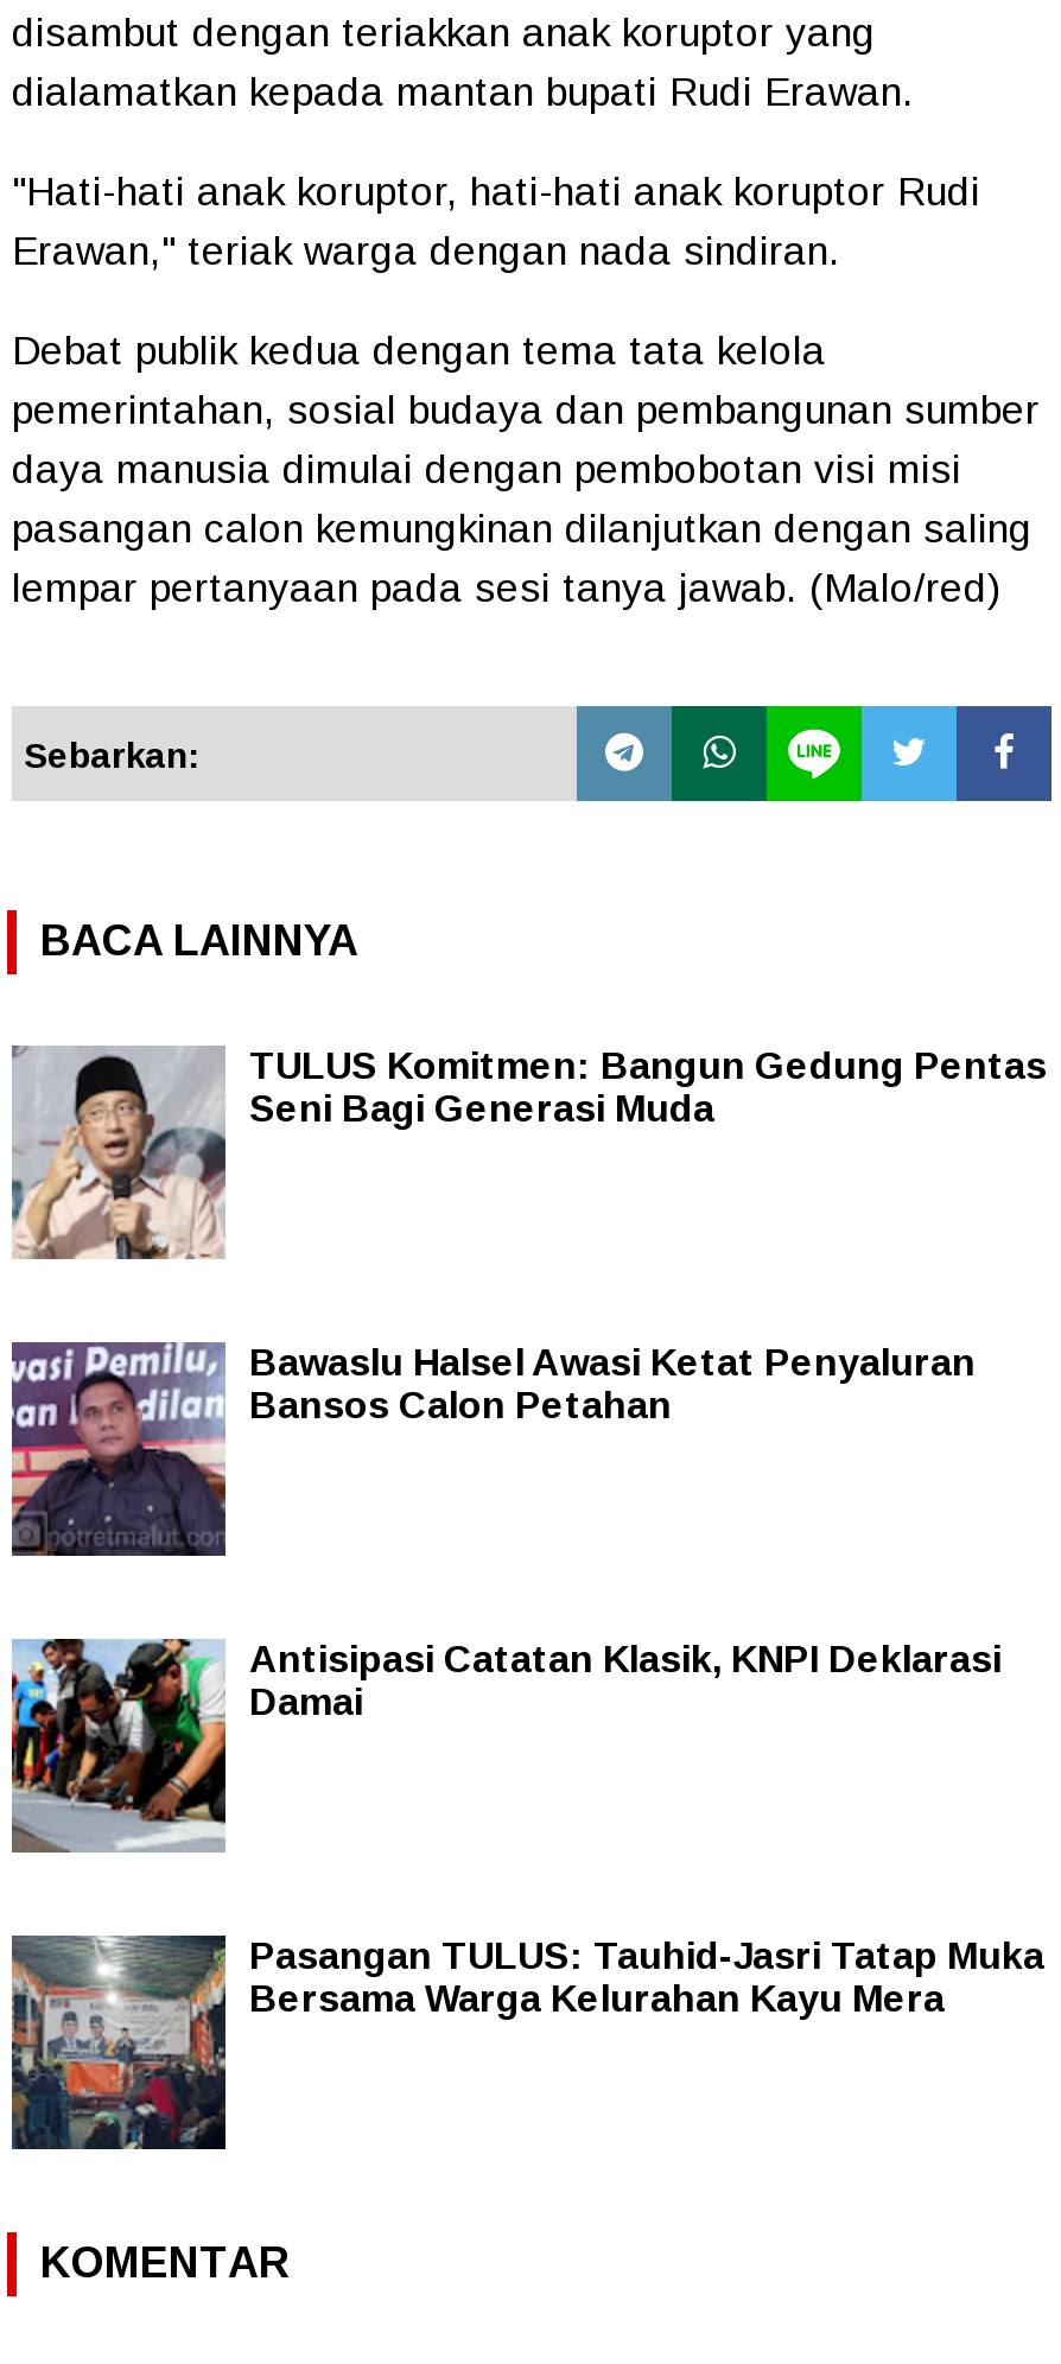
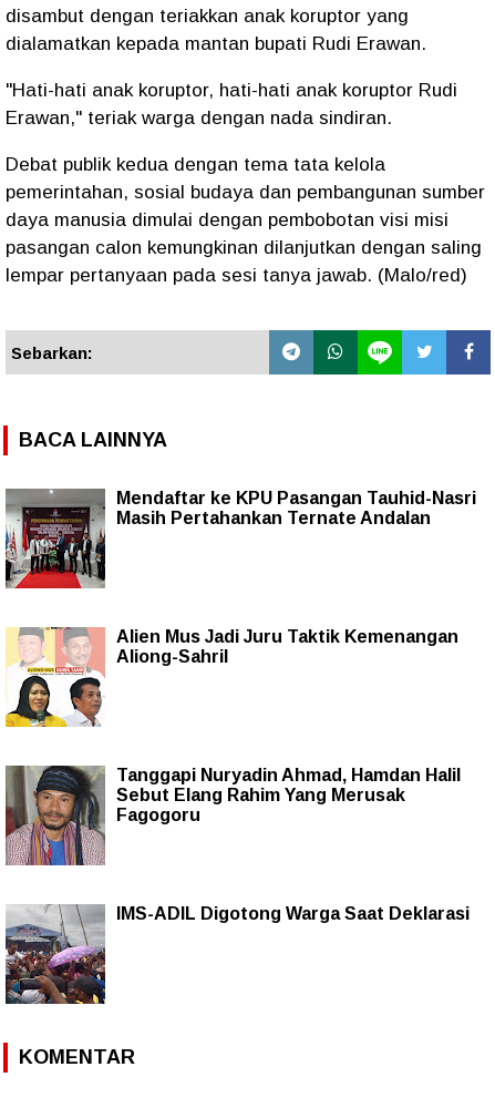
- [image]
- TULUS Komitmen: Bangun Gedung Pentas
- Seni Bagi Generasi Muda
+ [image]
+ Mendaftar ke KPU Pasangan Tauhid-Nasri
+ Masih Pertahankan Ternate Andalan

- [image]
- Bawaslu Halsel Awasi Ketat Penyaluran
- Bansos Calon Petahan
+ [image]
+ Alien Mus Jadi Juru Taktik Kemenangan
+ Aliong-Sahril

- [image]
- Antisipasi Catatan Klasik, KNPI Deklarasi
- Damai
+ [image]
+ Tanggapi Nuryadin Ahmad, Hamdan Halil
+ Sebut Elang Rahim Yang Merusak
+ Fagogoru

- [image]
- Pasangan TULUS: Tauhid-Jasri Tatap Muka
- Bersama Warga Kelurahan Kayu Mera
+ [image]
+ IMS-ADIL Digotong Warga Saat Deklarasi
